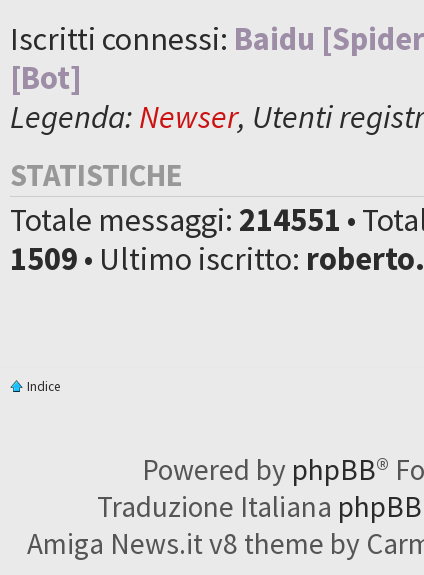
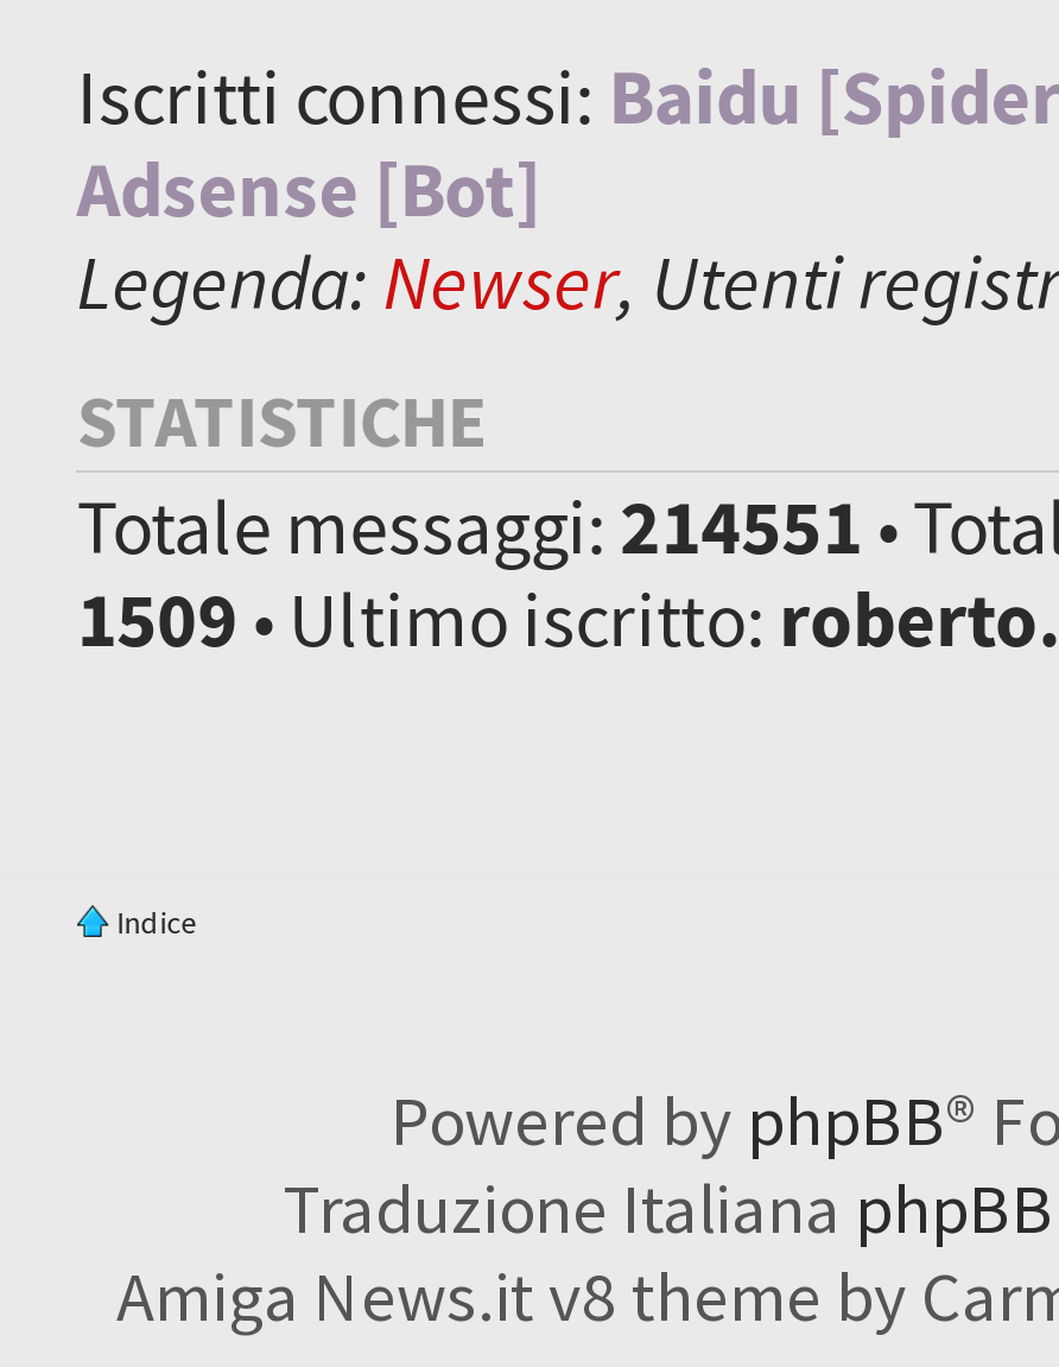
- [Bot]
+ Adsense [Bot]
